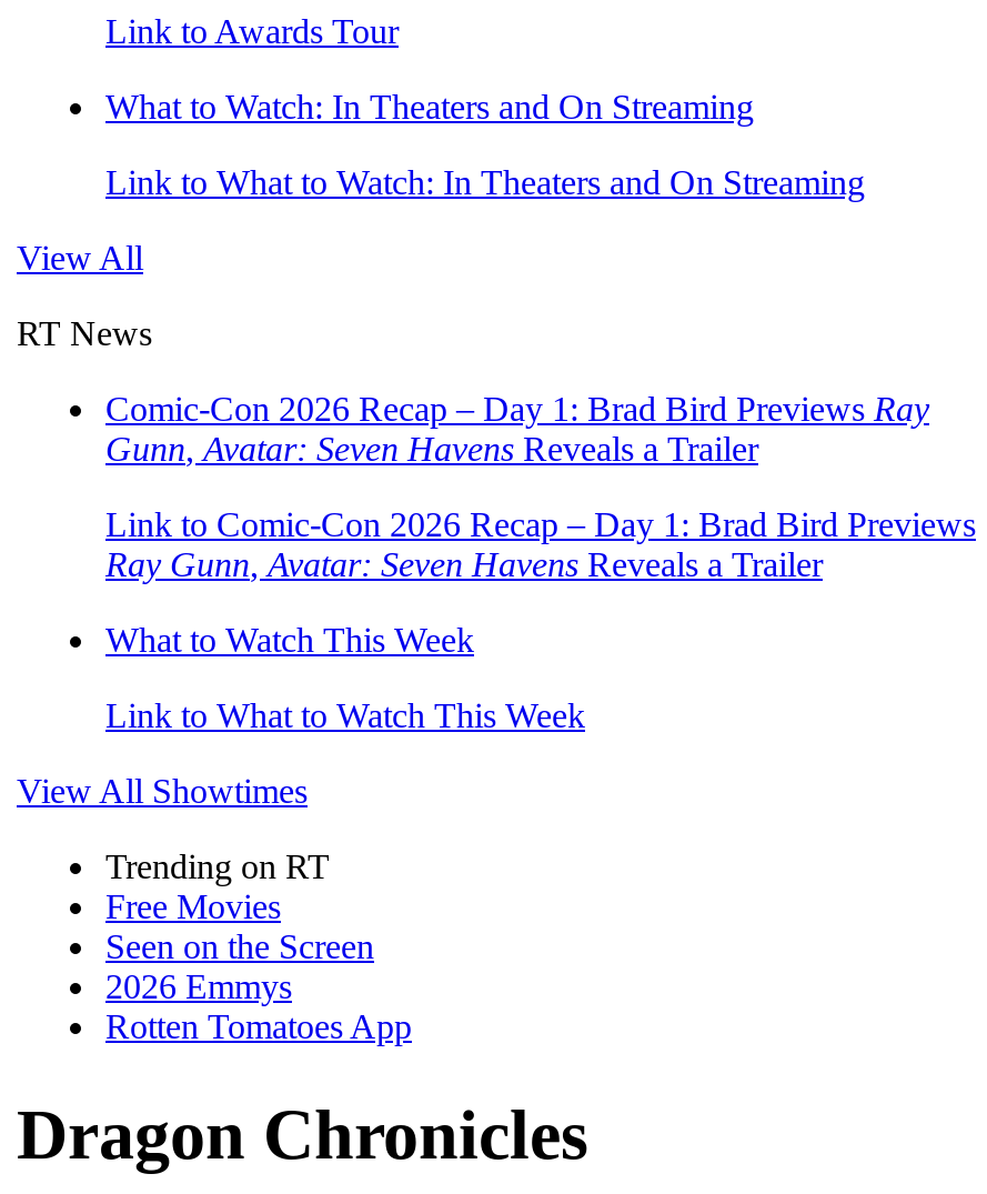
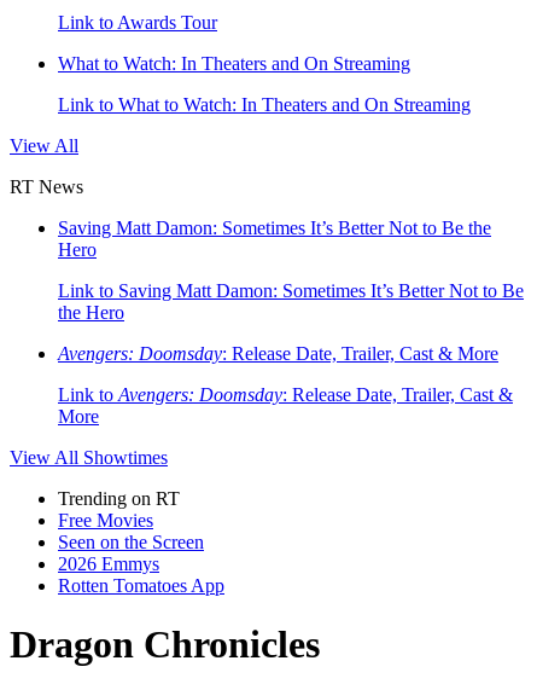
- Comic-Con 2026 Recap – Day 1: Brad Bird Previews Ray
- Gunn, Avatar: Seven Havens Reveals a Trailer
+ Saving Matt Damon: Sometimes It’s Better Not to Be the
+ Hero

- Link to Comic-Con 2026 Recap – Day 1: Brad Bird Previews
- Ray Gunn, Avatar: Seven Havens Reveals a Trailer
+ Link to Saving Matt Damon: Sometimes It’s Better Not to Be
+ the Hero

- What to Watch This Week
+ Avengers: Doomsday: Release Date, Trailer, Cast & More

- Link to What to Watch This Week
+ Link to Avengers: Doomsday: Release Date, Trailer, Cast &
+ More
